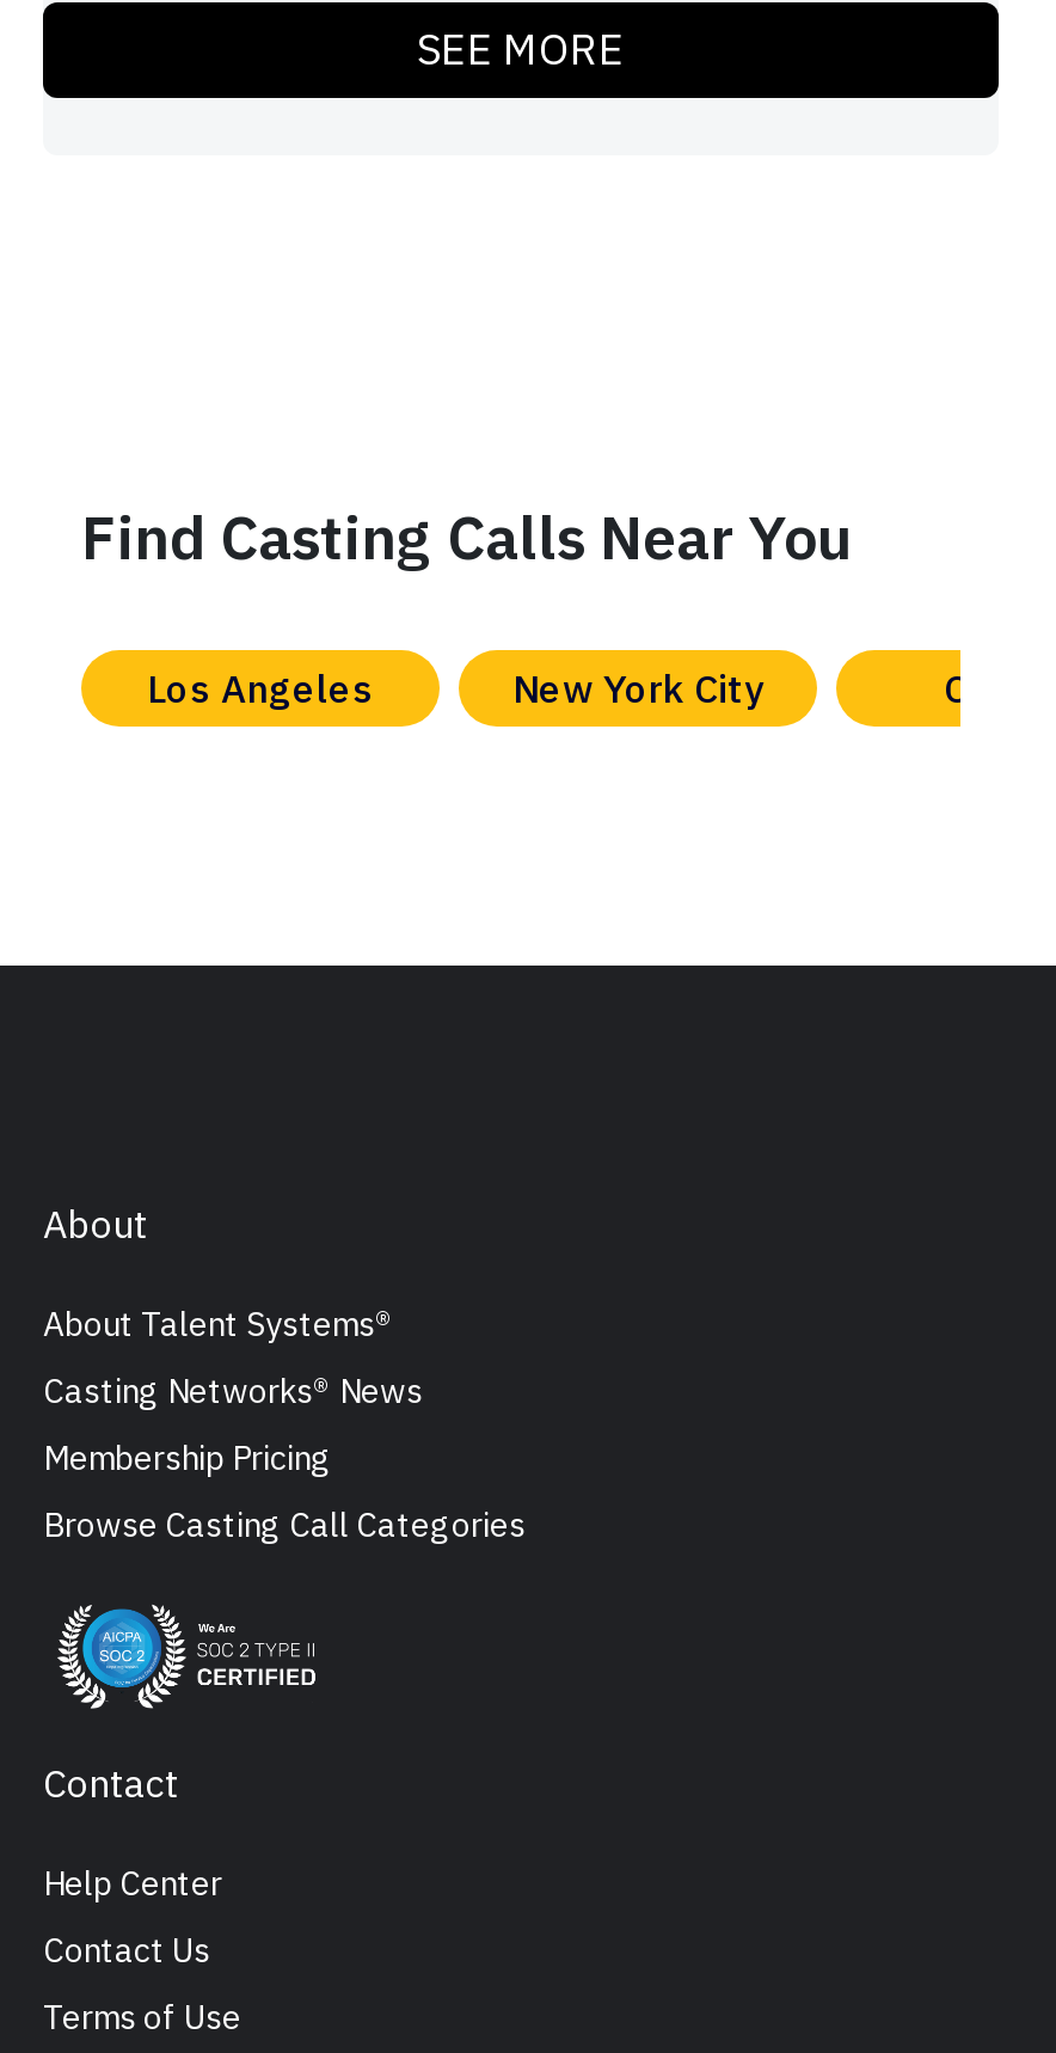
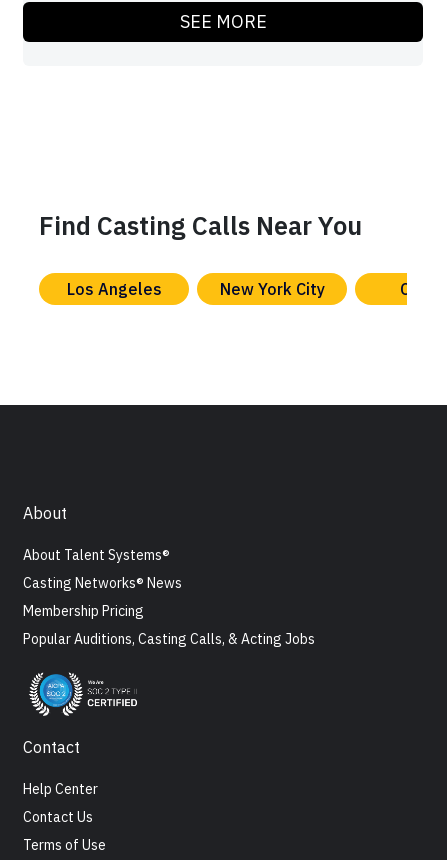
- Browse Casting Call Categories
+ Popular Auditions, Casting Calls, & Acting Jobs
